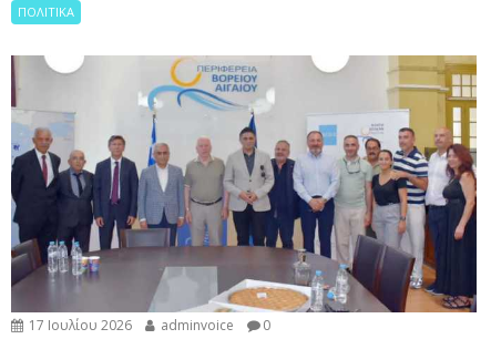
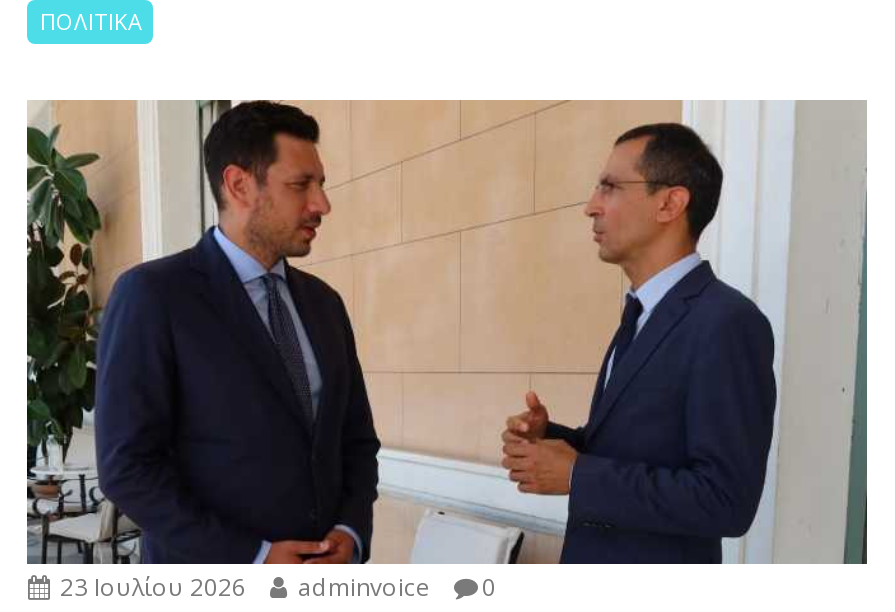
- [image]
- 17 Ιουλίου 2026 adminvoice 0
+ [image]
+ 23 Ιουλίου 2026 adminvoice 0
